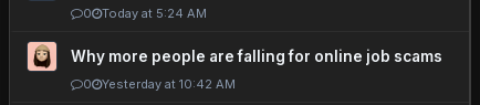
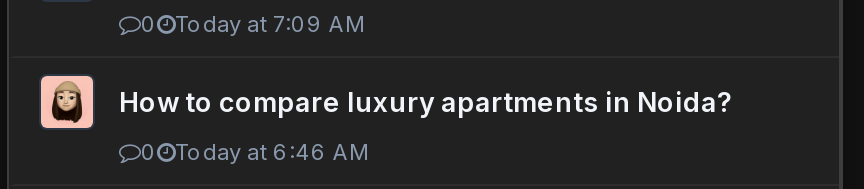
- 0 Today at 5:24 AM
+ 0 Today at 7:09 AM

- Why more people are falling for online job scams
+ How to compare luxury apartments in Noida?

- Yesterday at 10:42 AM
+ Today at 6:46 AM
